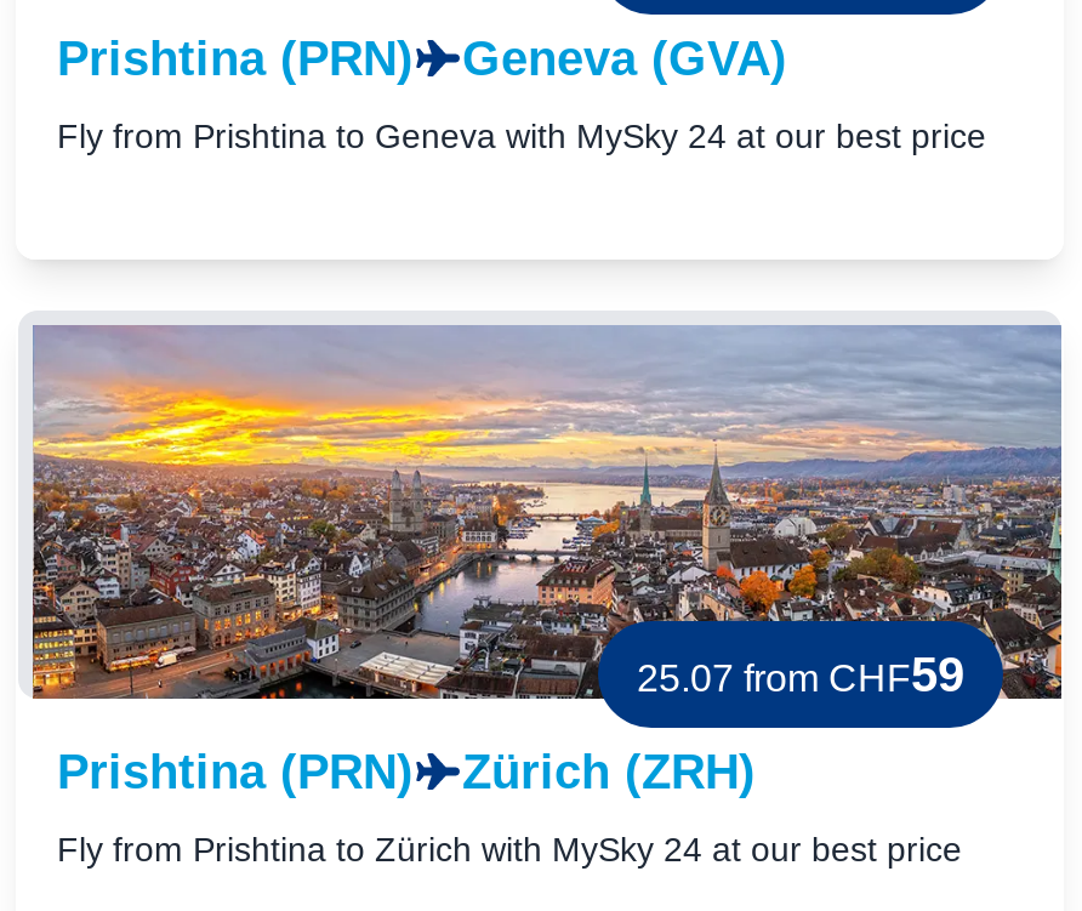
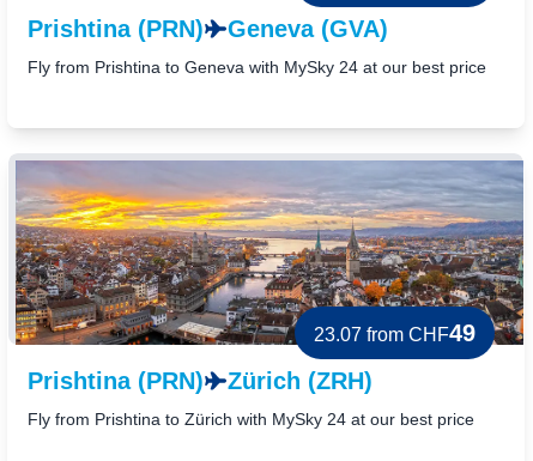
- 25.07 from CHF59
+ 23.07 from CHF49
